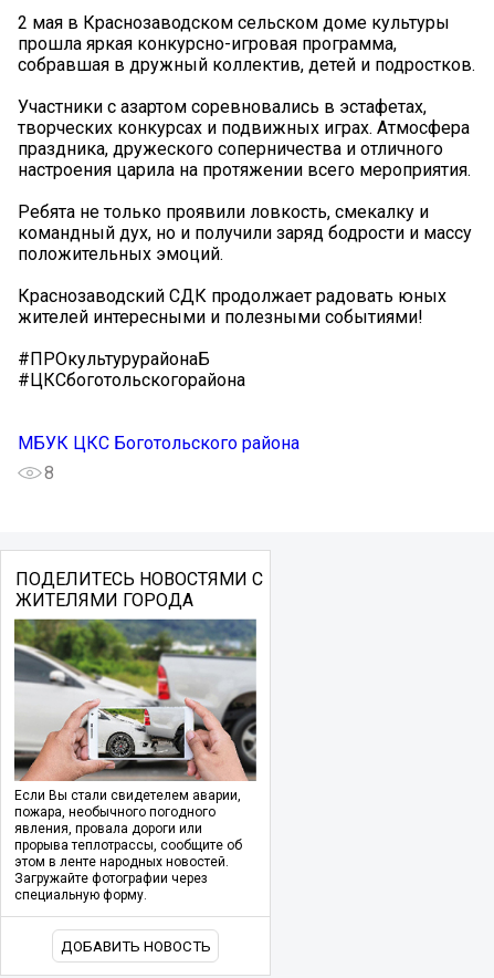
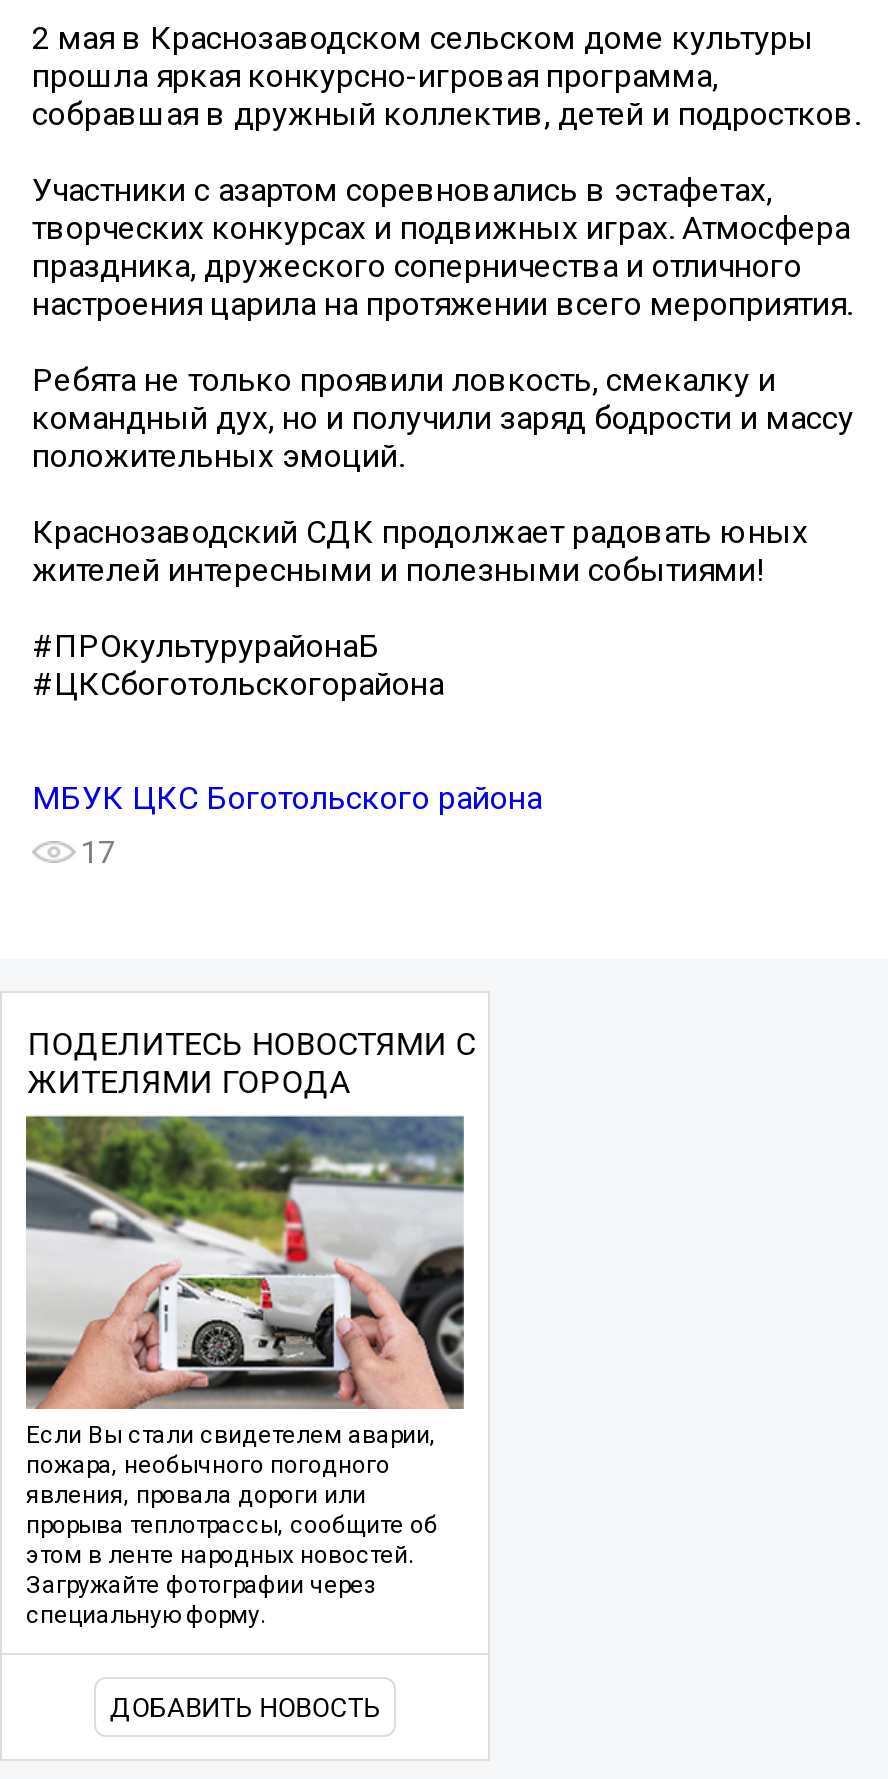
- 8
+ 17
